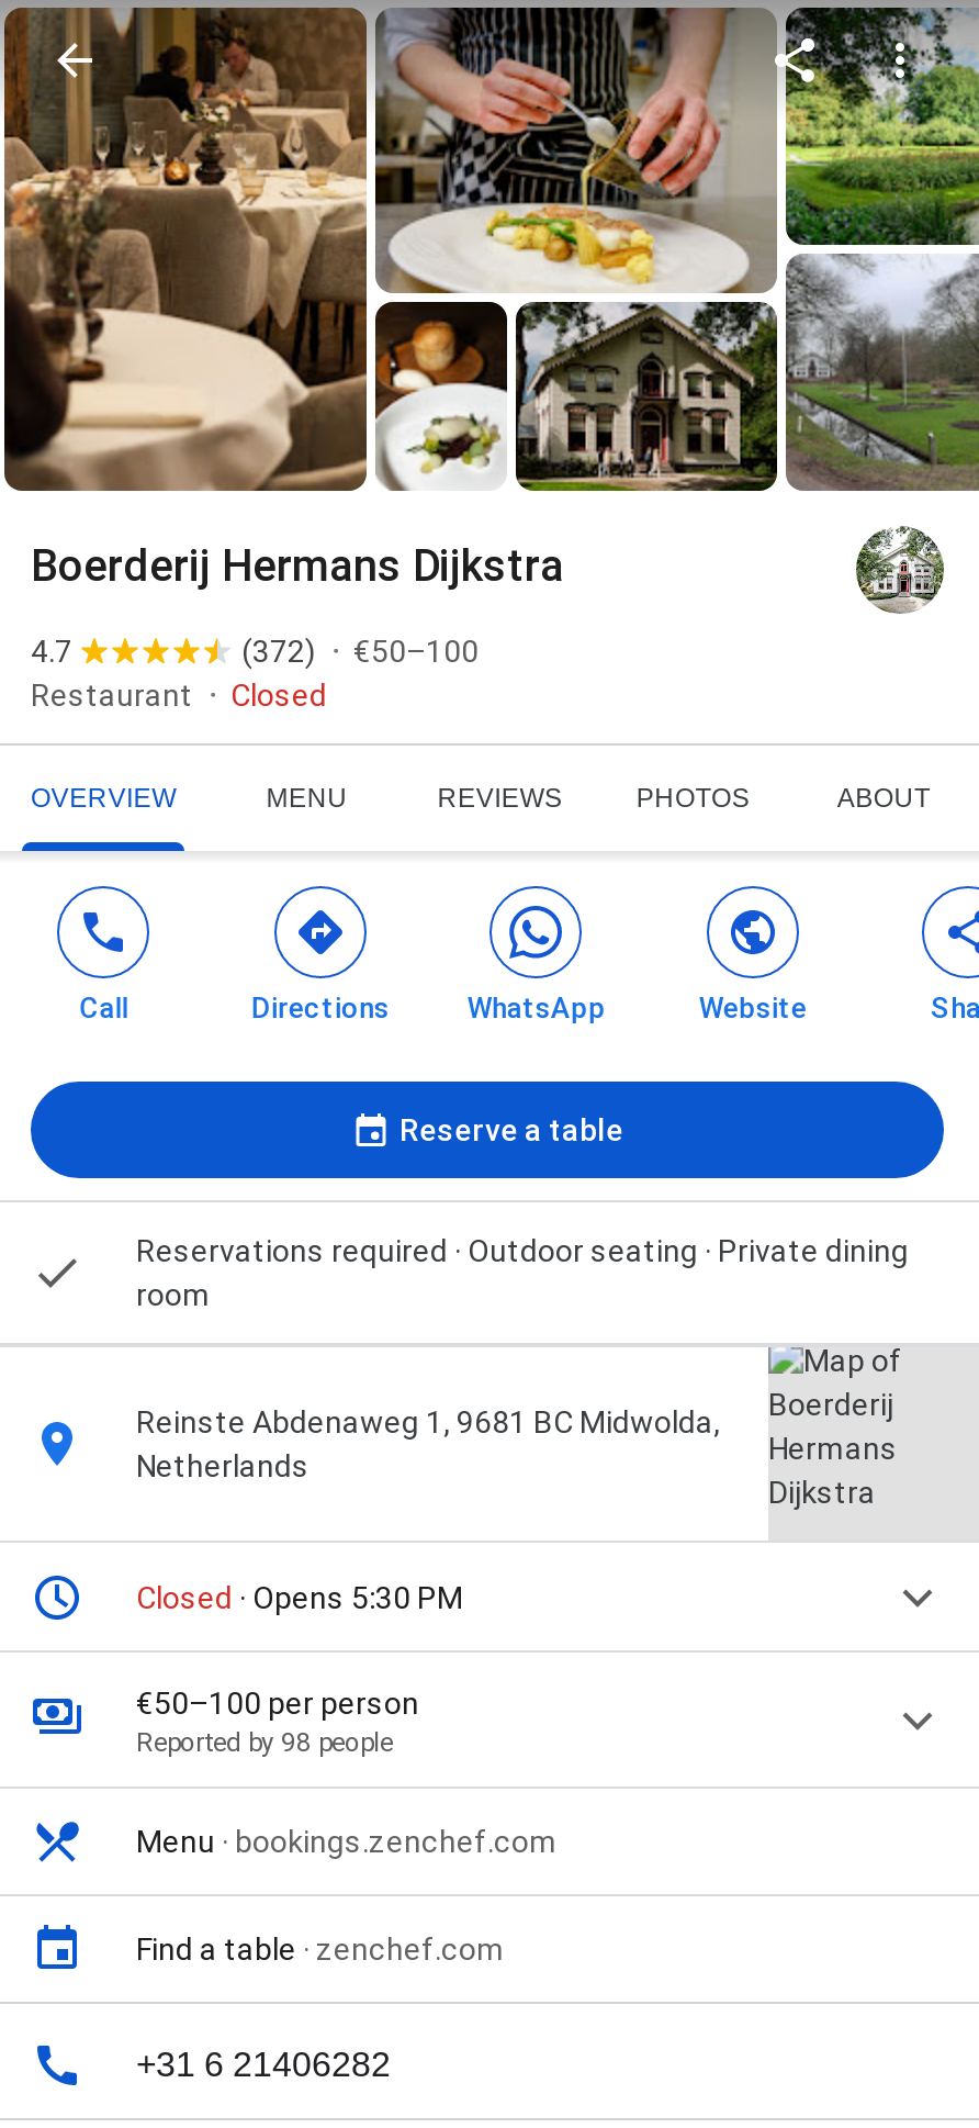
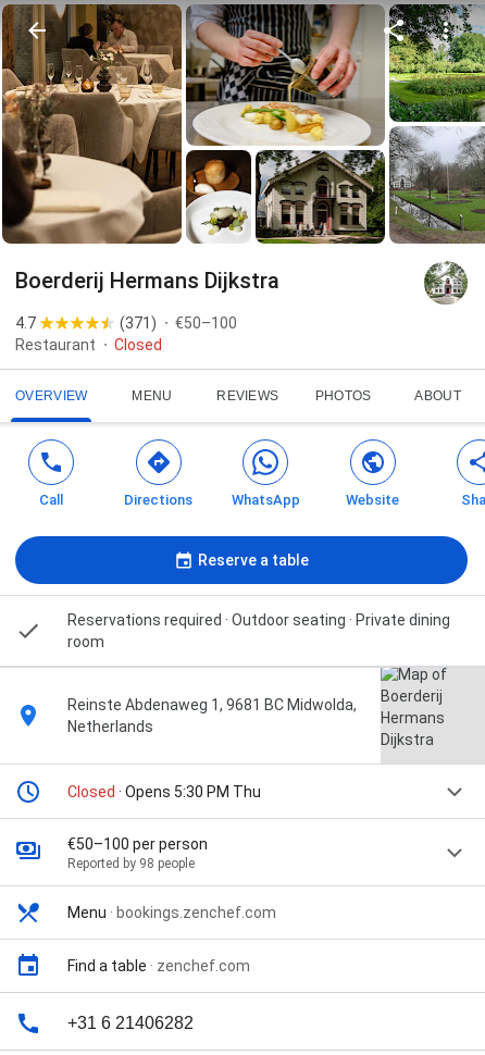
- (372) €50–100
+ (371) €50–100

- Closed · Opens 5:30 PM
+ Closed · Opens 5:30 PM Thu
